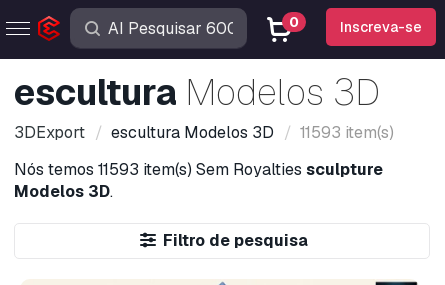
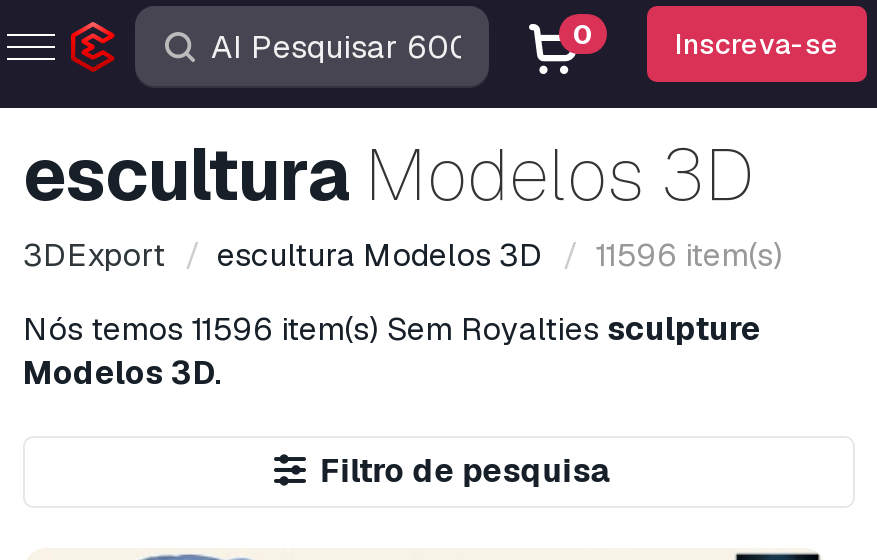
- 3DExport escultura Modelos 3D 11593 item(s)
+ 3DExport escultura Modelos 3D 11596 item(s)

- Nós temos 11593 item(s) Sem Royalties sculpture
+ Nós temos 11596 item(s) Sem Royalties sculpture
